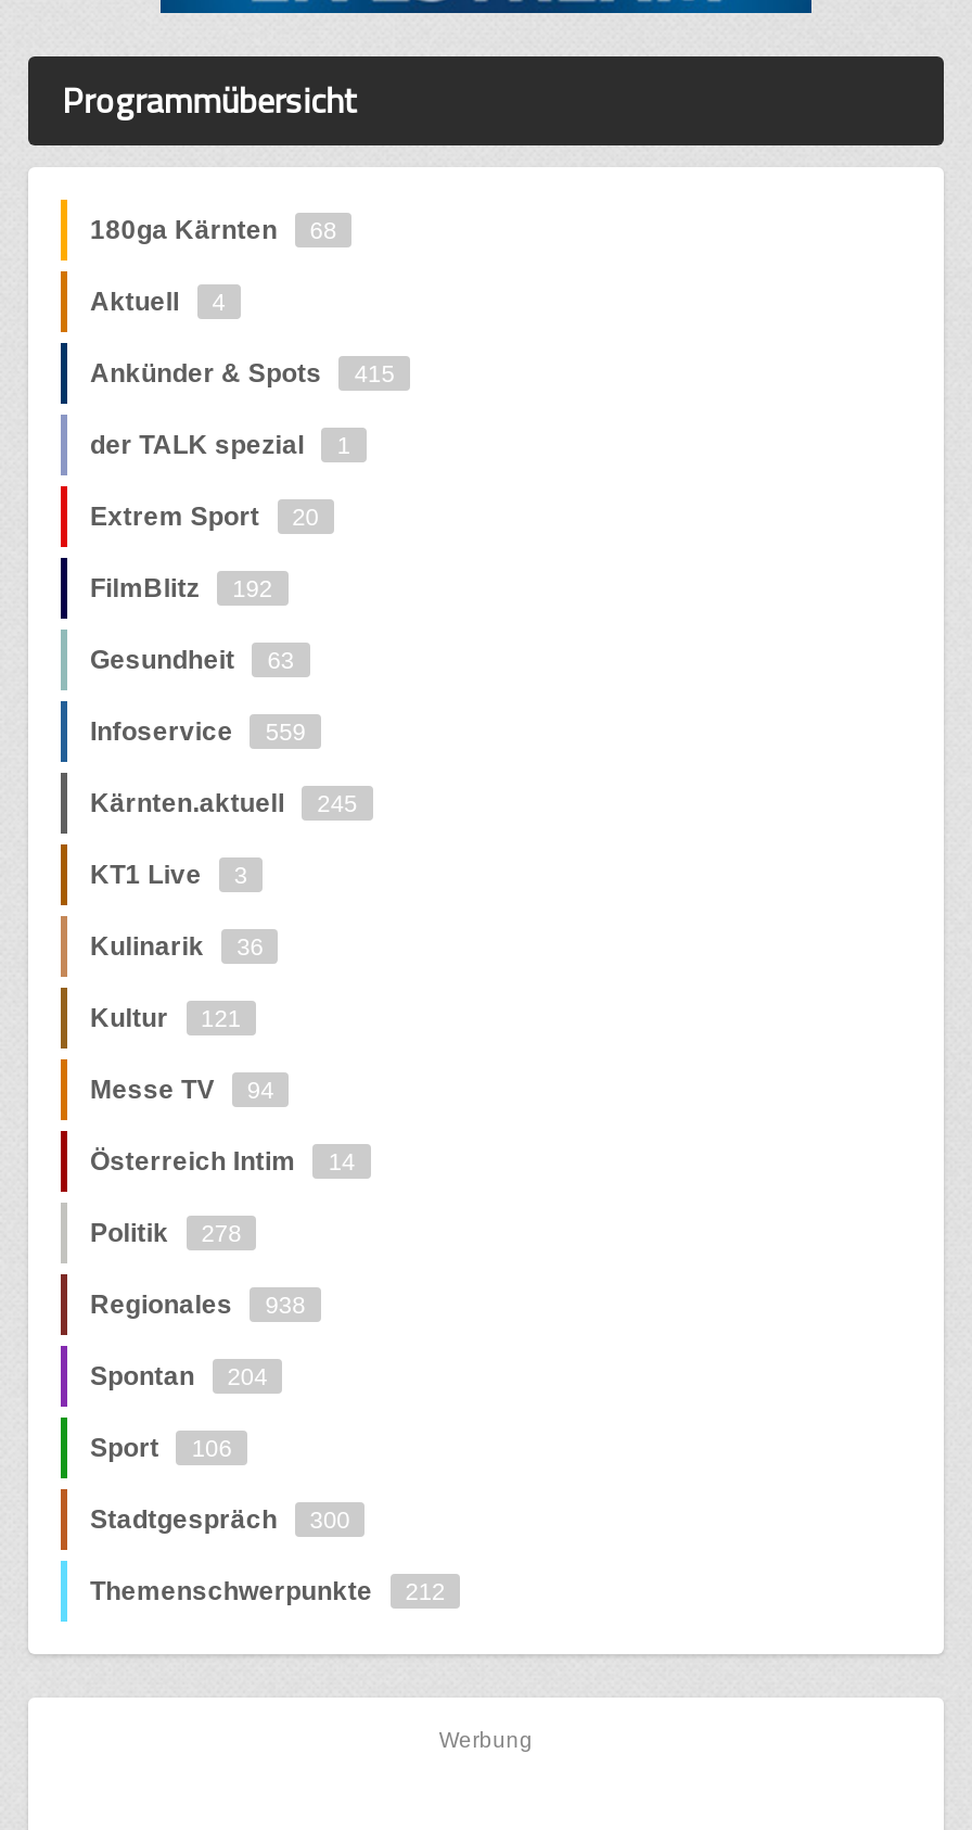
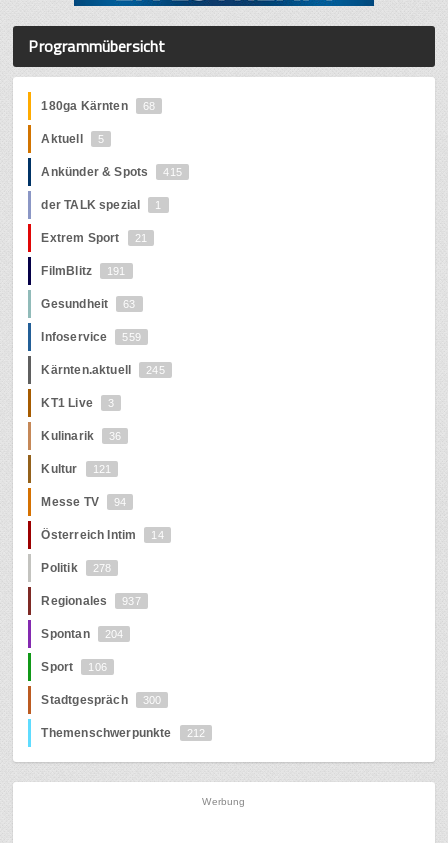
- Aktuell 4
+ Aktuell 5

- Extrem Sport 20
+ Extrem Sport 21

- FilmBlitz 192
+ FilmBlitz 191

- Regionales 938
+ Regionales 937
